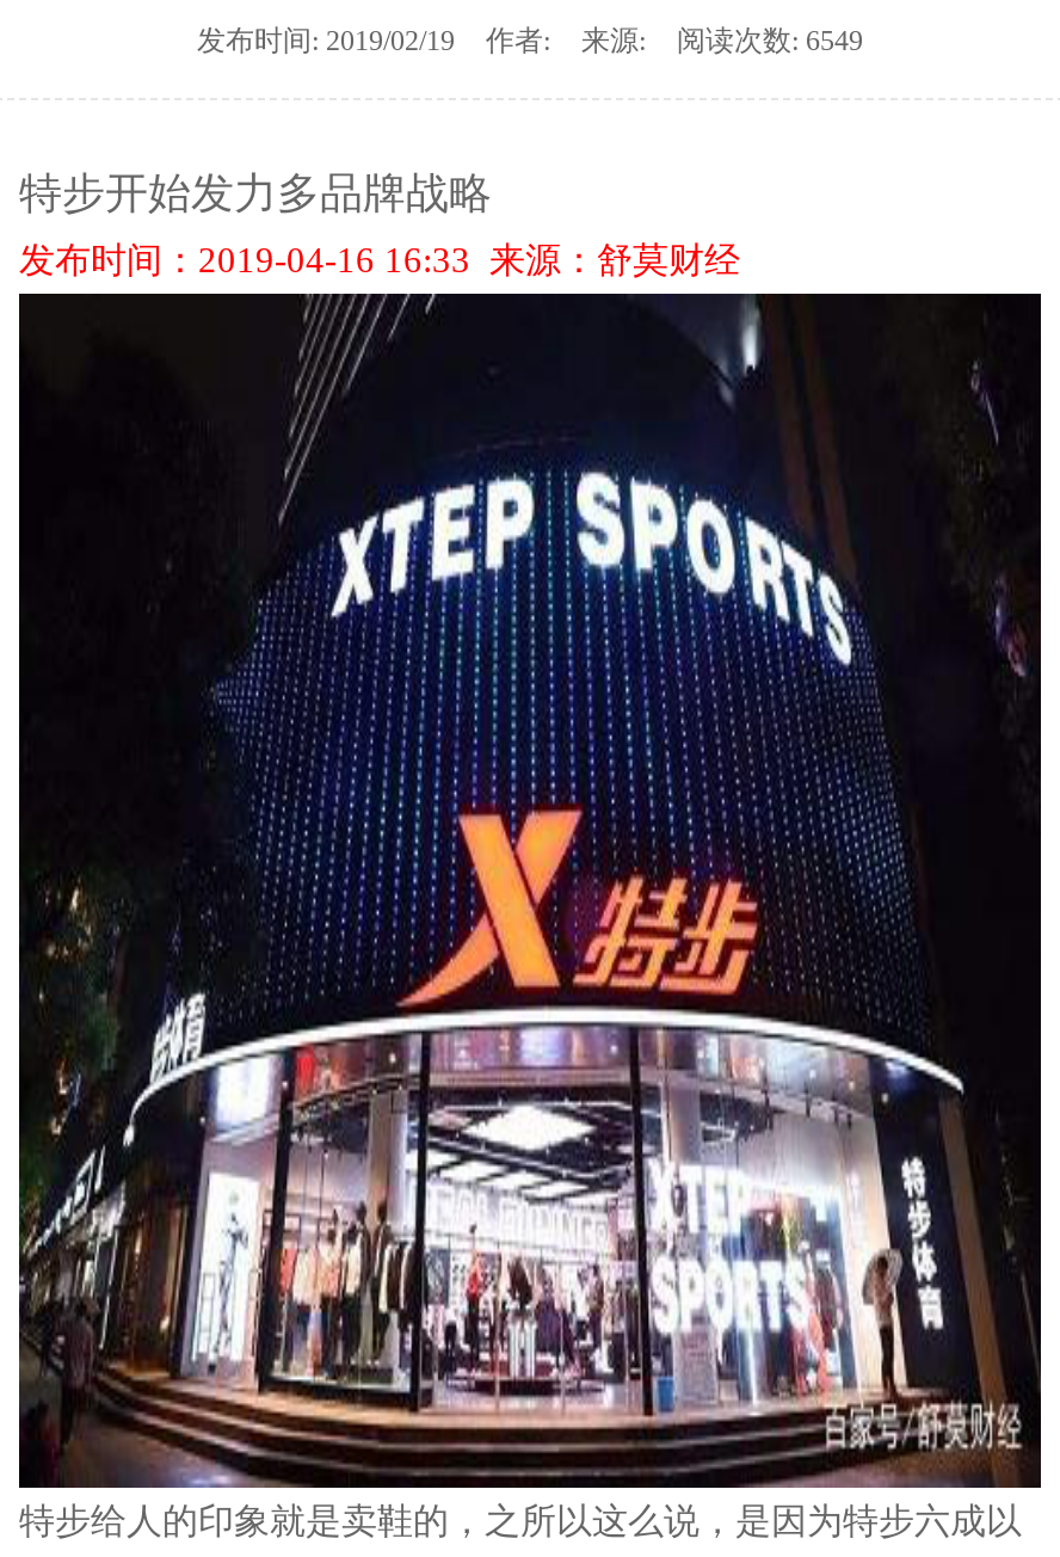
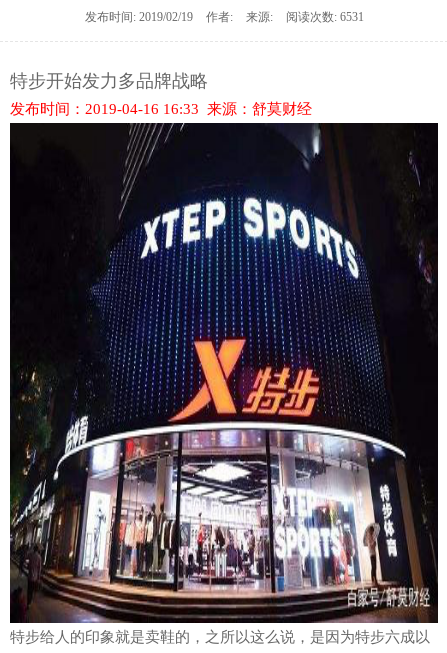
- 发布时间: 2019/02/19 作者: 来源: 阅读次数: 6549
+ 发布时间: 2019/02/19 作者: 来源: 阅读次数: 6531
